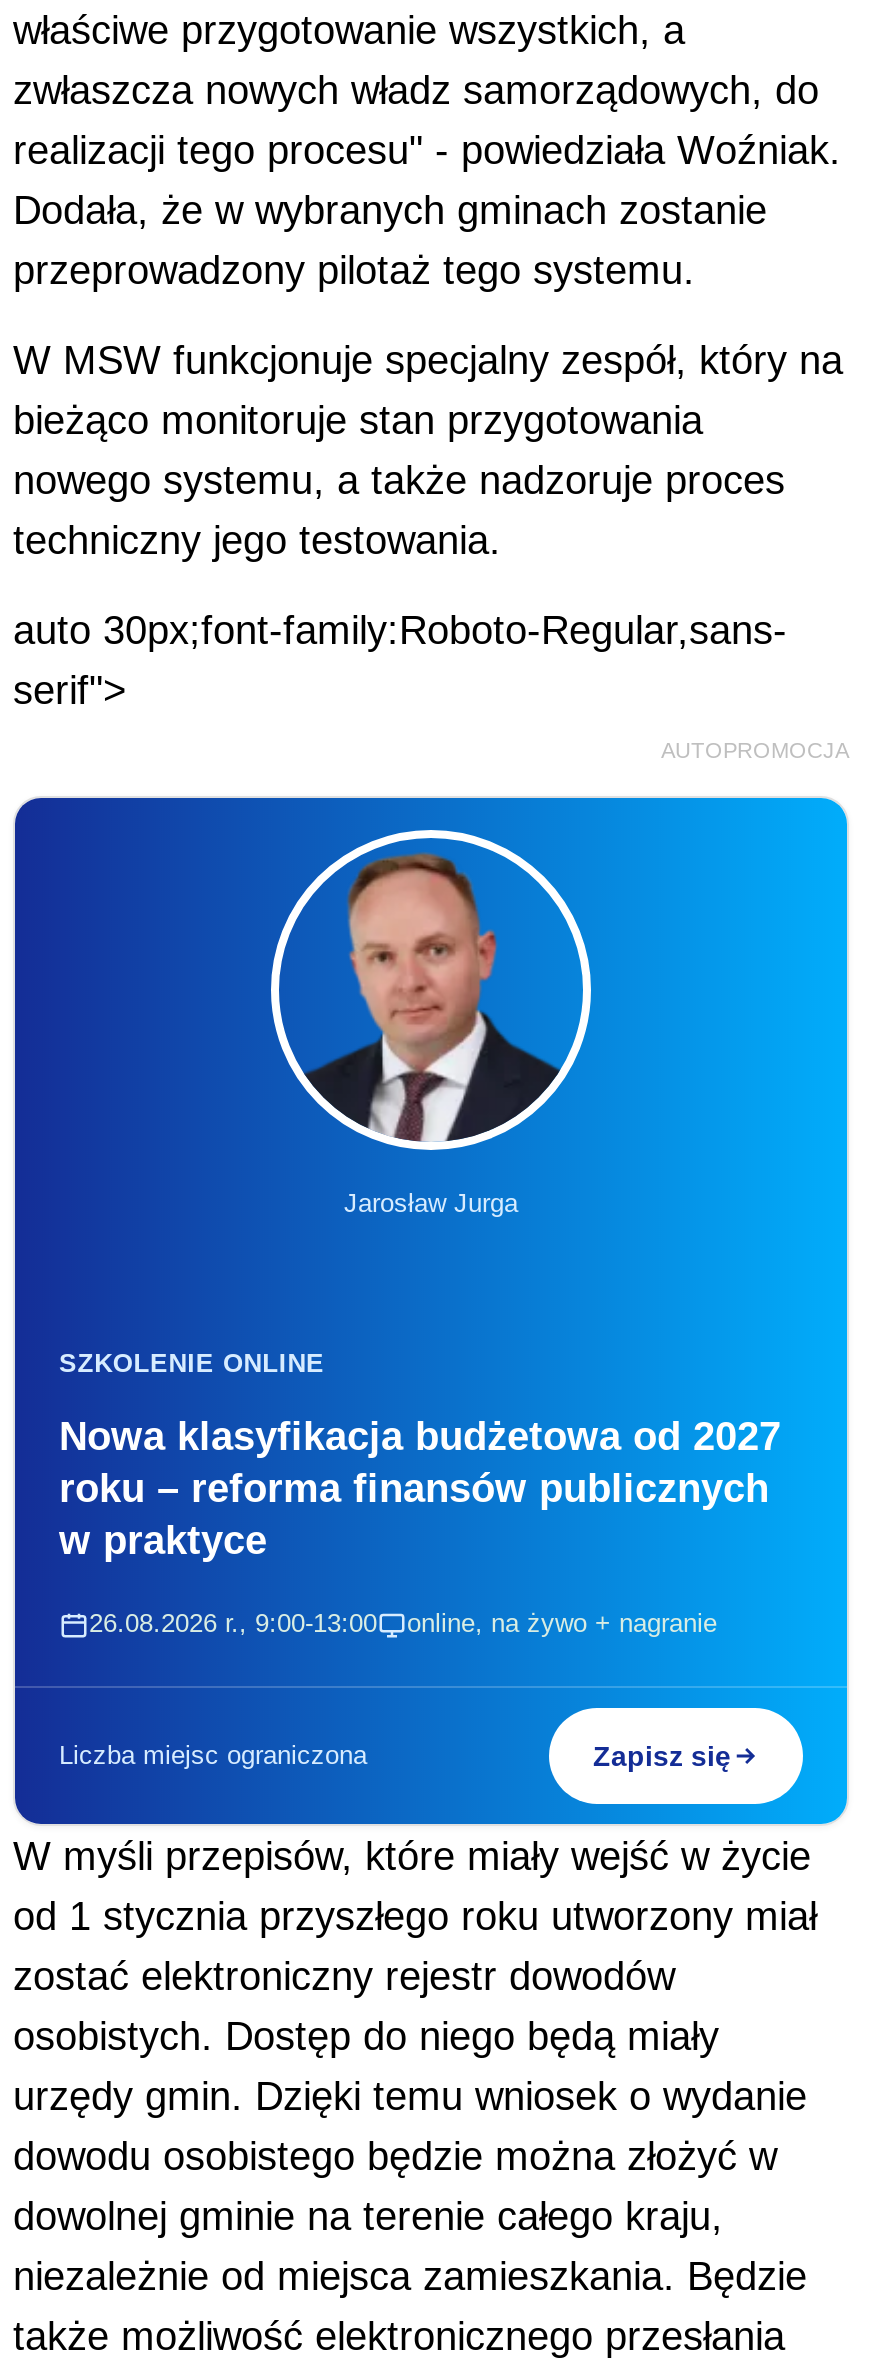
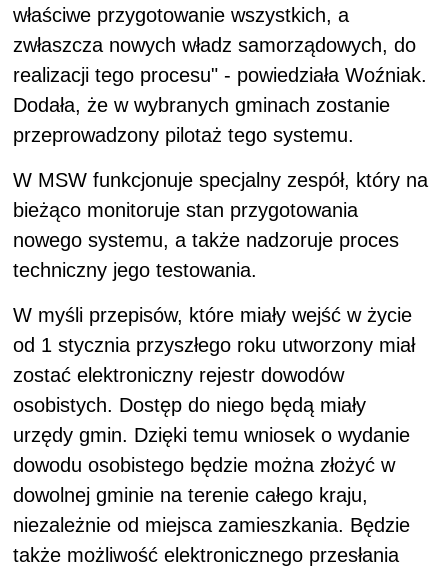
- auto 30px;font-family:Roboto-Regular,sans-
- serif">
- AUTOPROMOCJA

- [image]
- Jarosław Jurga

- SZKOLENIE ONLINE
- Nowa klasyfikacja budżetowa od 2027
- roku – reforma finansów publicznych
- w praktyce
- 26.08.2026 r., 9:00-13:00
- online, na żywo + nagranie

- Liczba miejsc ograniczona
- Zapisz się
